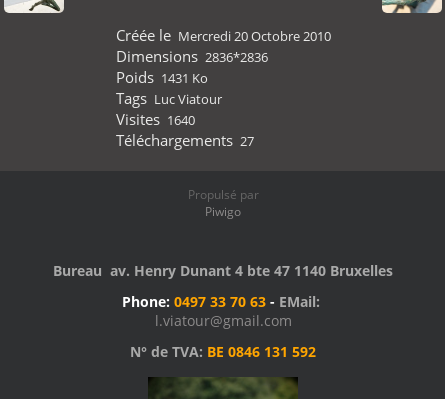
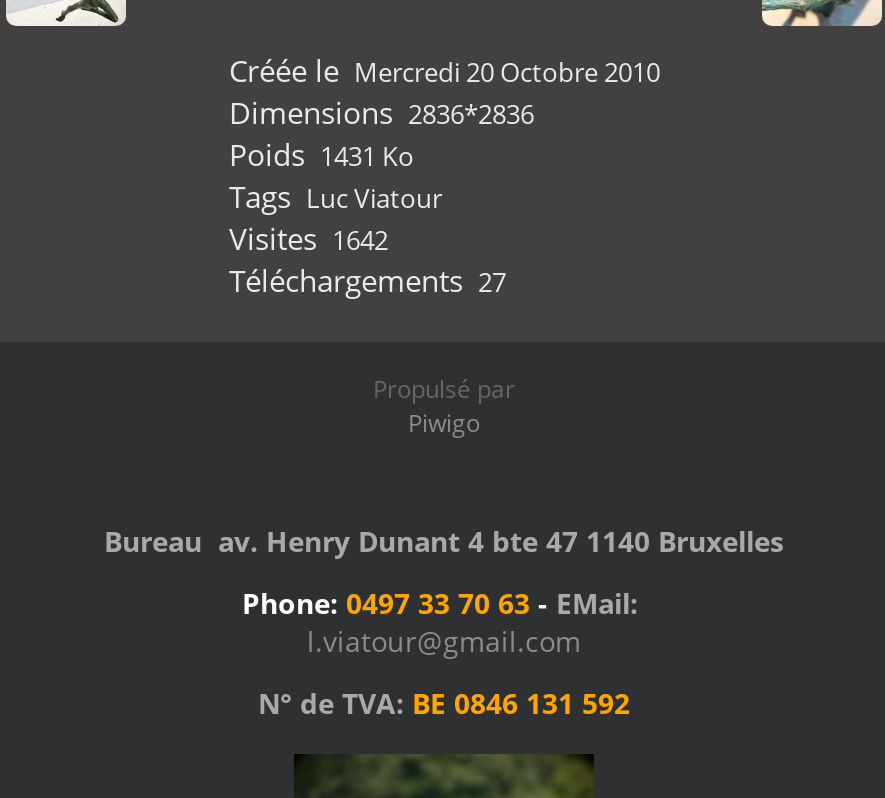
- Visites 1640
+ Visites 1642
